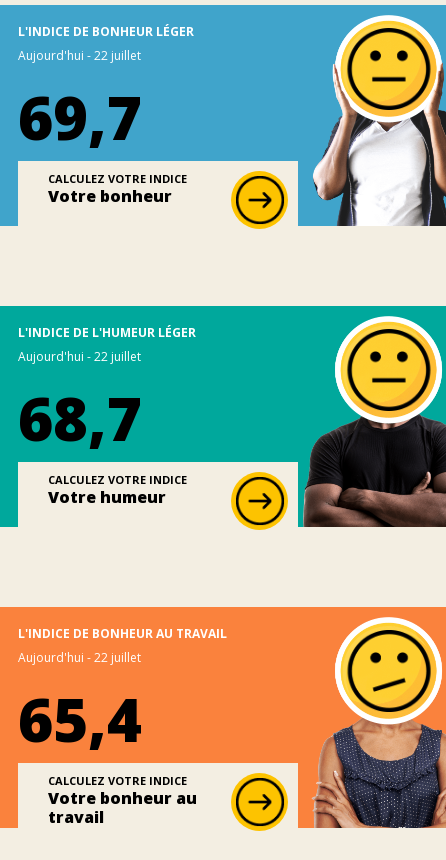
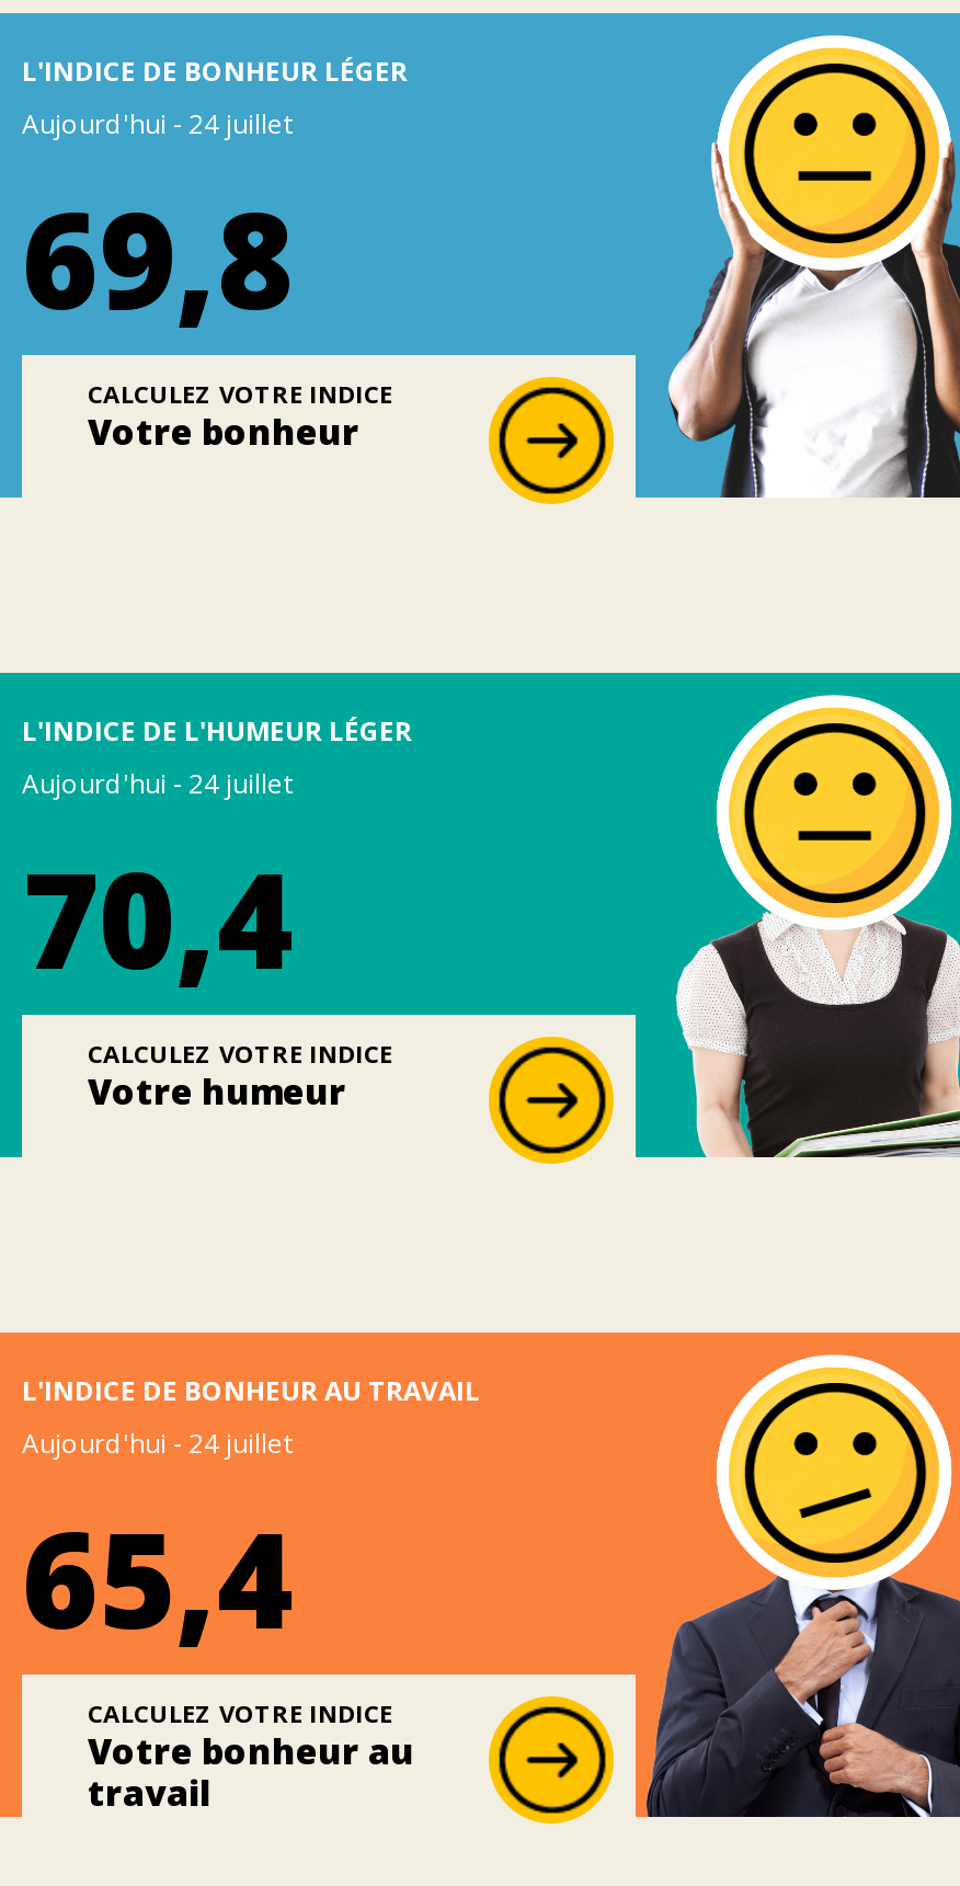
- Aujourd'hui - 22 juillet
+ Aujourd'hui - 24 juillet

- 69,7
+ 69,8

- Aujourd'hui - 22 juillet
+ Aujourd'hui - 24 juillet

- 68,7
+ 70,4

- [image]
+ [image]

- Aujourd'hui - 22 juillet
+ Aujourd'hui - 24 juillet

- [image]
+ [image]
